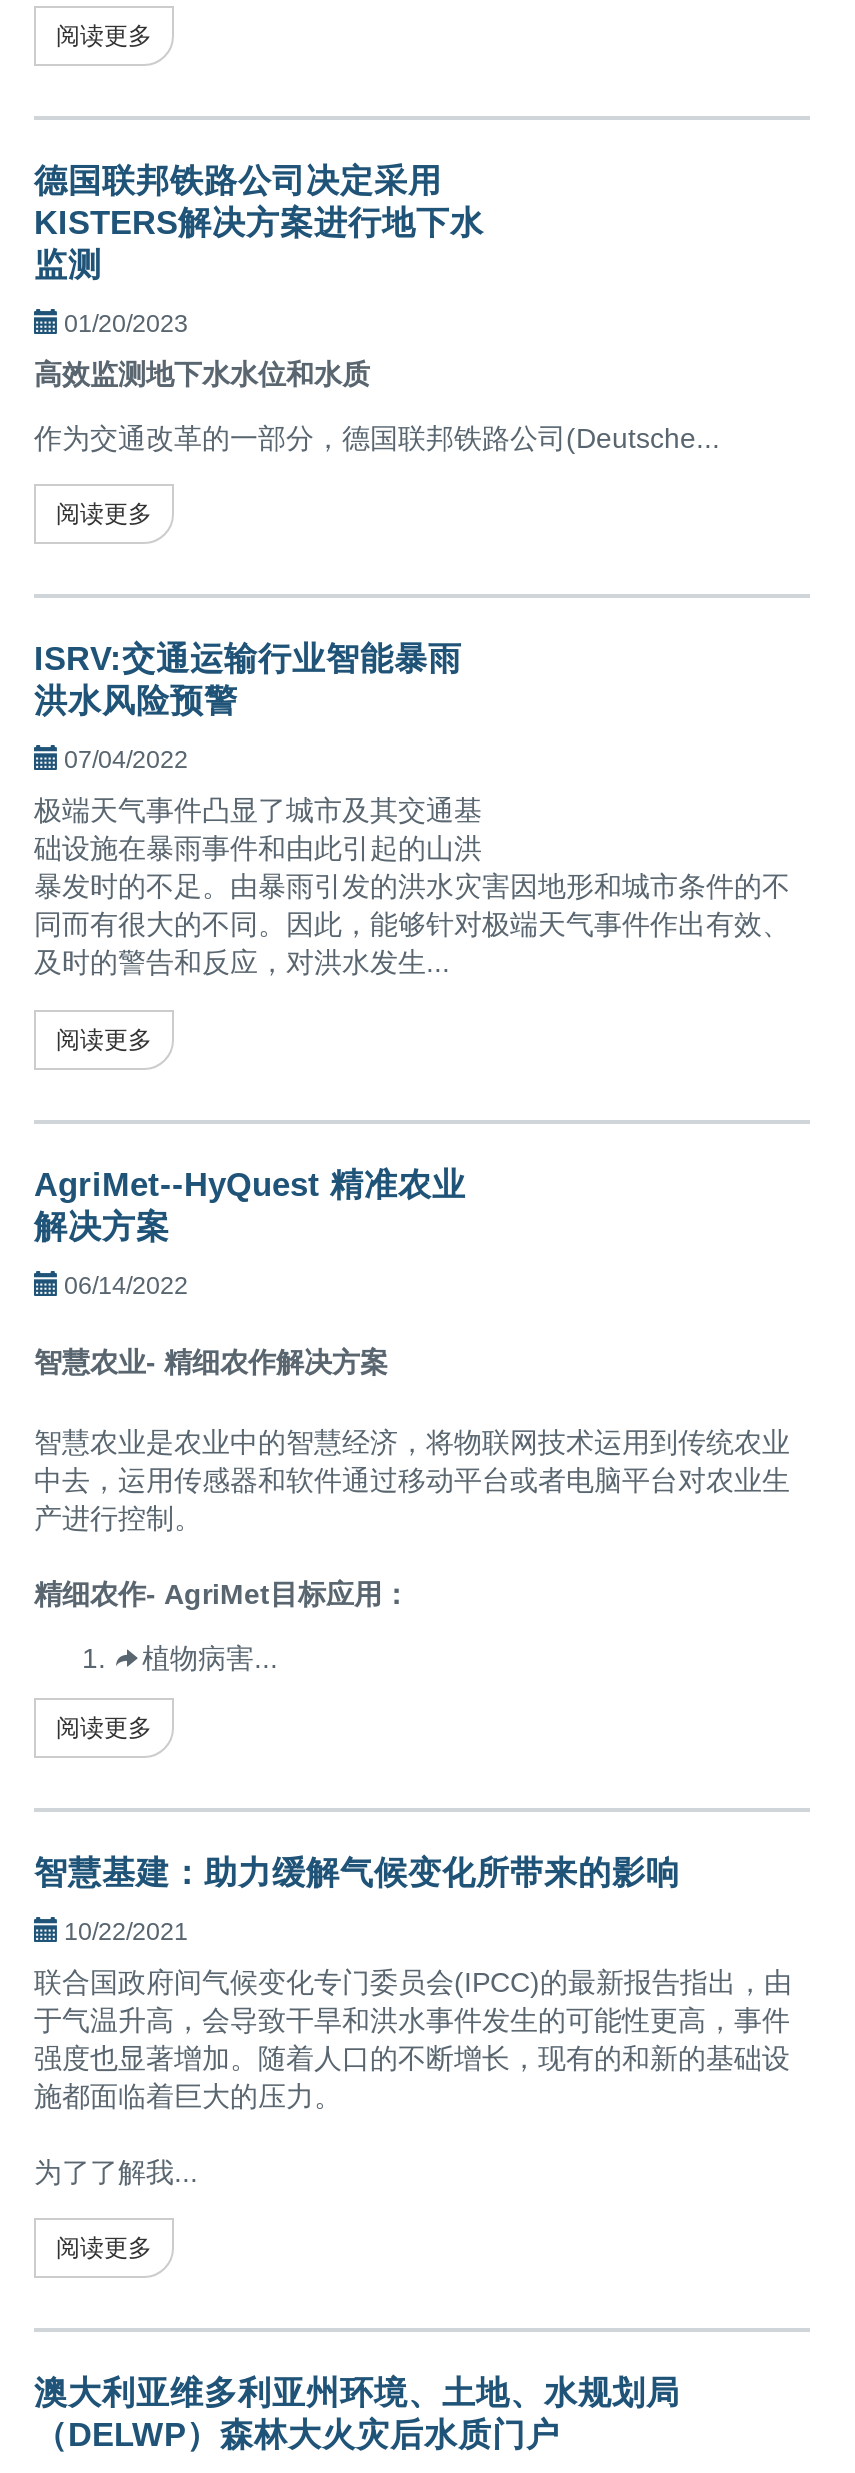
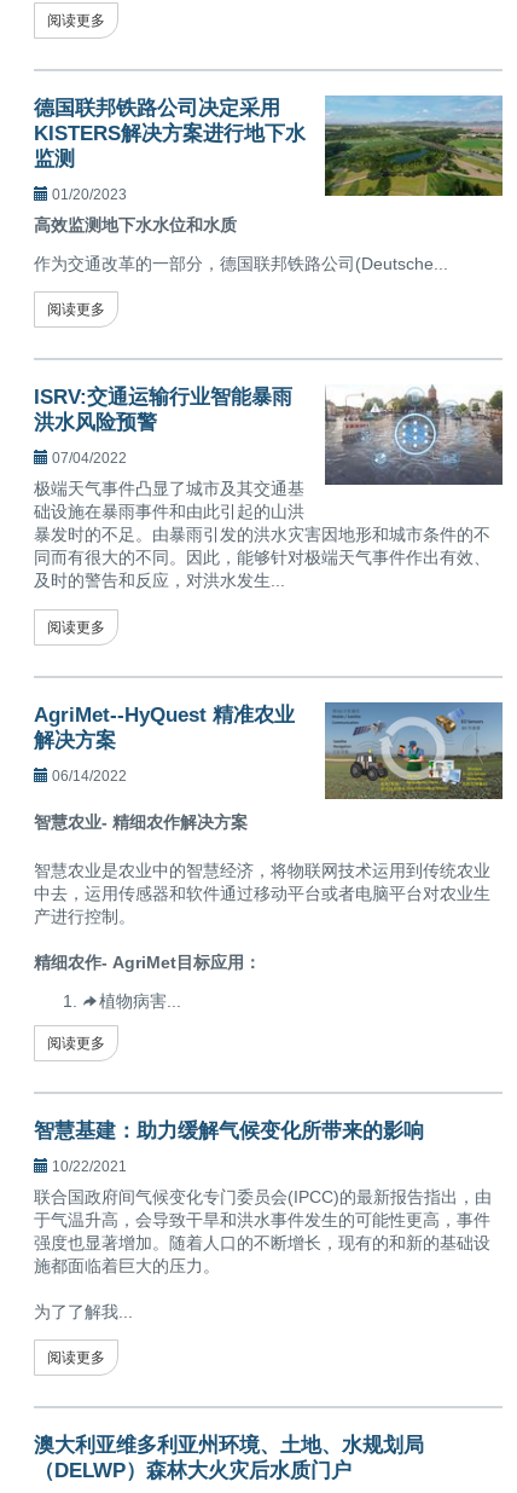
+ [image]

+ [image]

+ [image]
